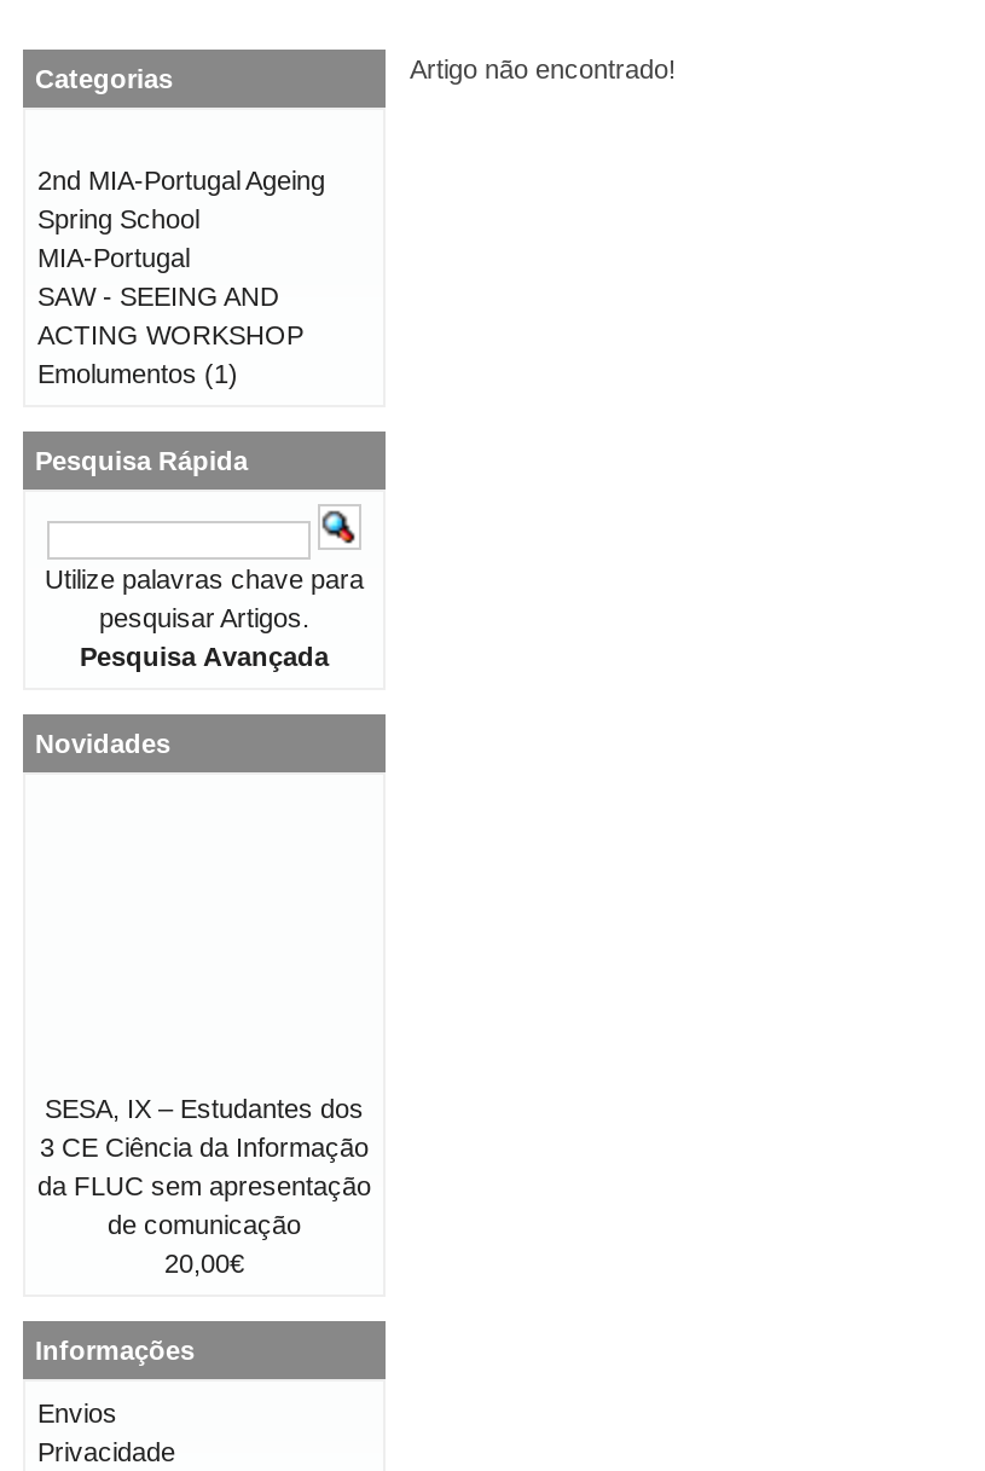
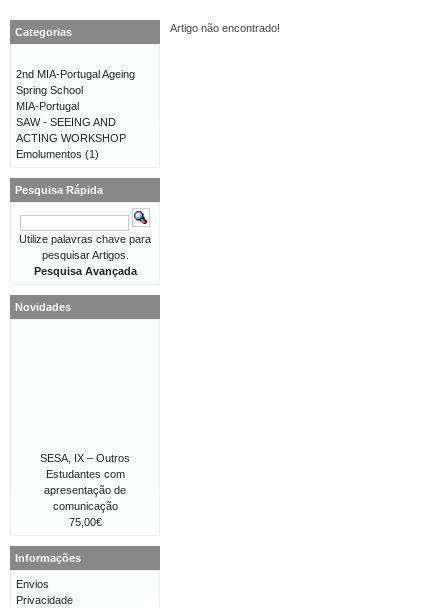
- SESA, IX – Estudantes dos
- 3 CE Ciência da Informação
- da FLUC sem apresentação
- de comunicação
- 20,00€
+ SESA, IX – Outros
+ Estudantes com
+ apresentação de
+ comunicação
+ 75,00€
